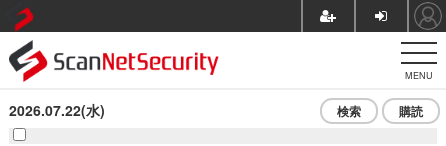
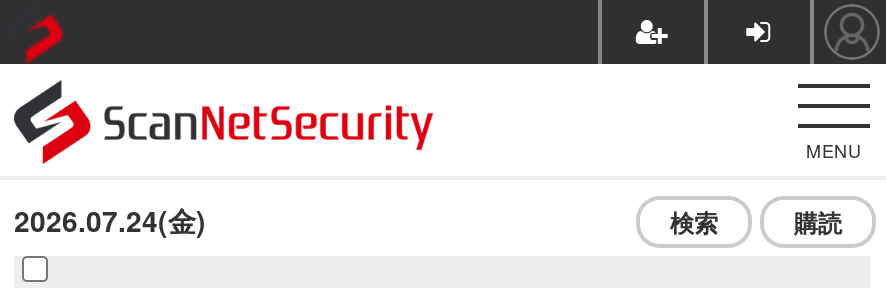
- 2026.07.22(水)
+ 2026.07.24(金)
